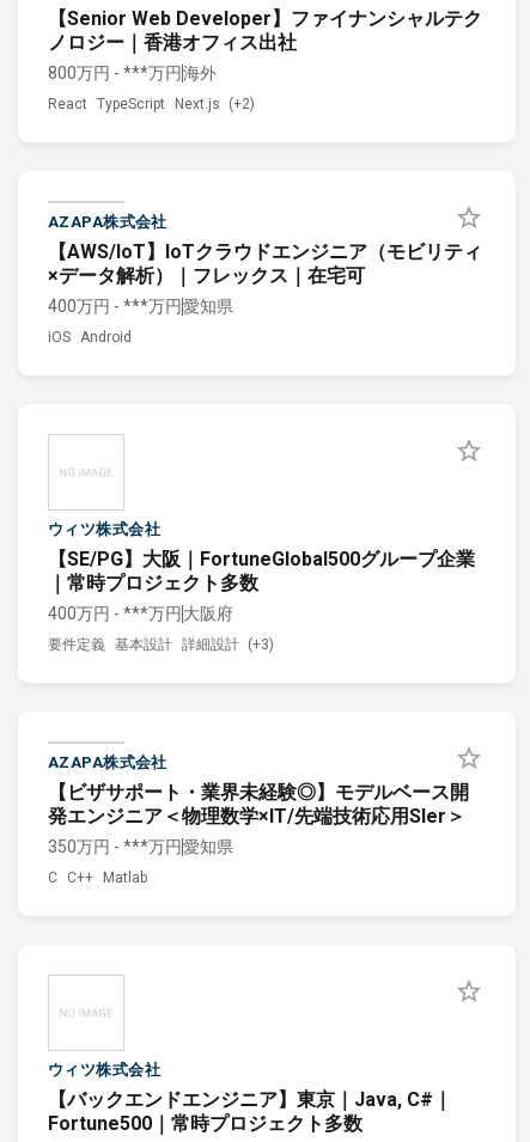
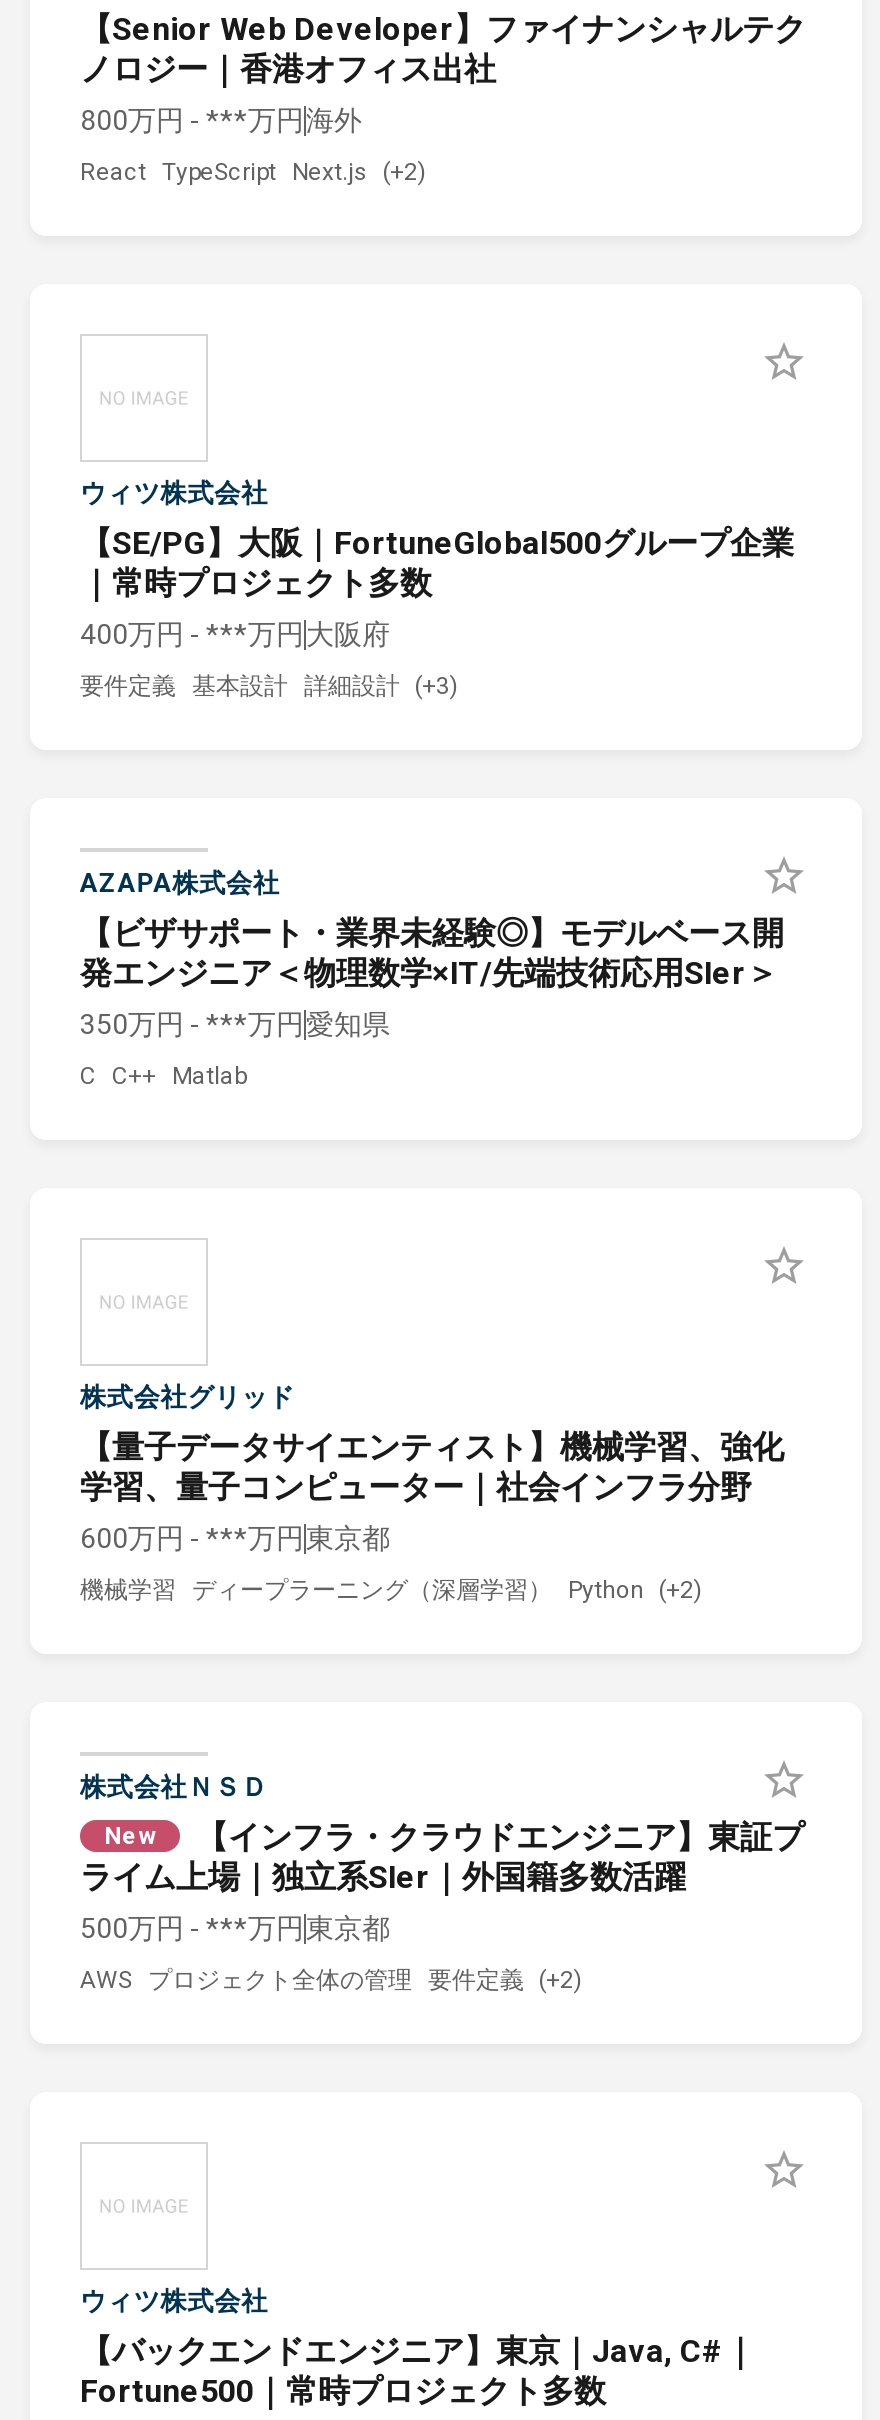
- AZAPA株式会社
- 【AWS/IoT】IoTクラウドエンジニア（モビリティ
- ×データ解析）｜フレックス｜在宅可
- 400万円 - ***万円愛知県
- iOS Android

moved up: ウィツ株式会社 | 【SE/PG】大阪｜FortuneGlobal500グループ企業 | ｜常時プロジェクト多数 | ... | 350万円 - ***万円愛知県 | C C++ Matlab

+ 株式会社グリッド
+ 【量子データサイエンティスト】機械学習、強化
+ 学習、量子コンピューター｜社会インフラ分野
+ 600万円 - ***万円東京都
+ 機械学習 ディープラーニング（深層学習） Python (+2)

+ 株式会社ＮＳＤ
+ New
+ 【インフラ・クラウドエンジニア】東証プ
+ ライム上場｜独立系SIer｜外国籍多数活躍
+ 500万円 - ***万円東京都
+ AWS プロジェクト全体の管理 要件定義 (+2)
